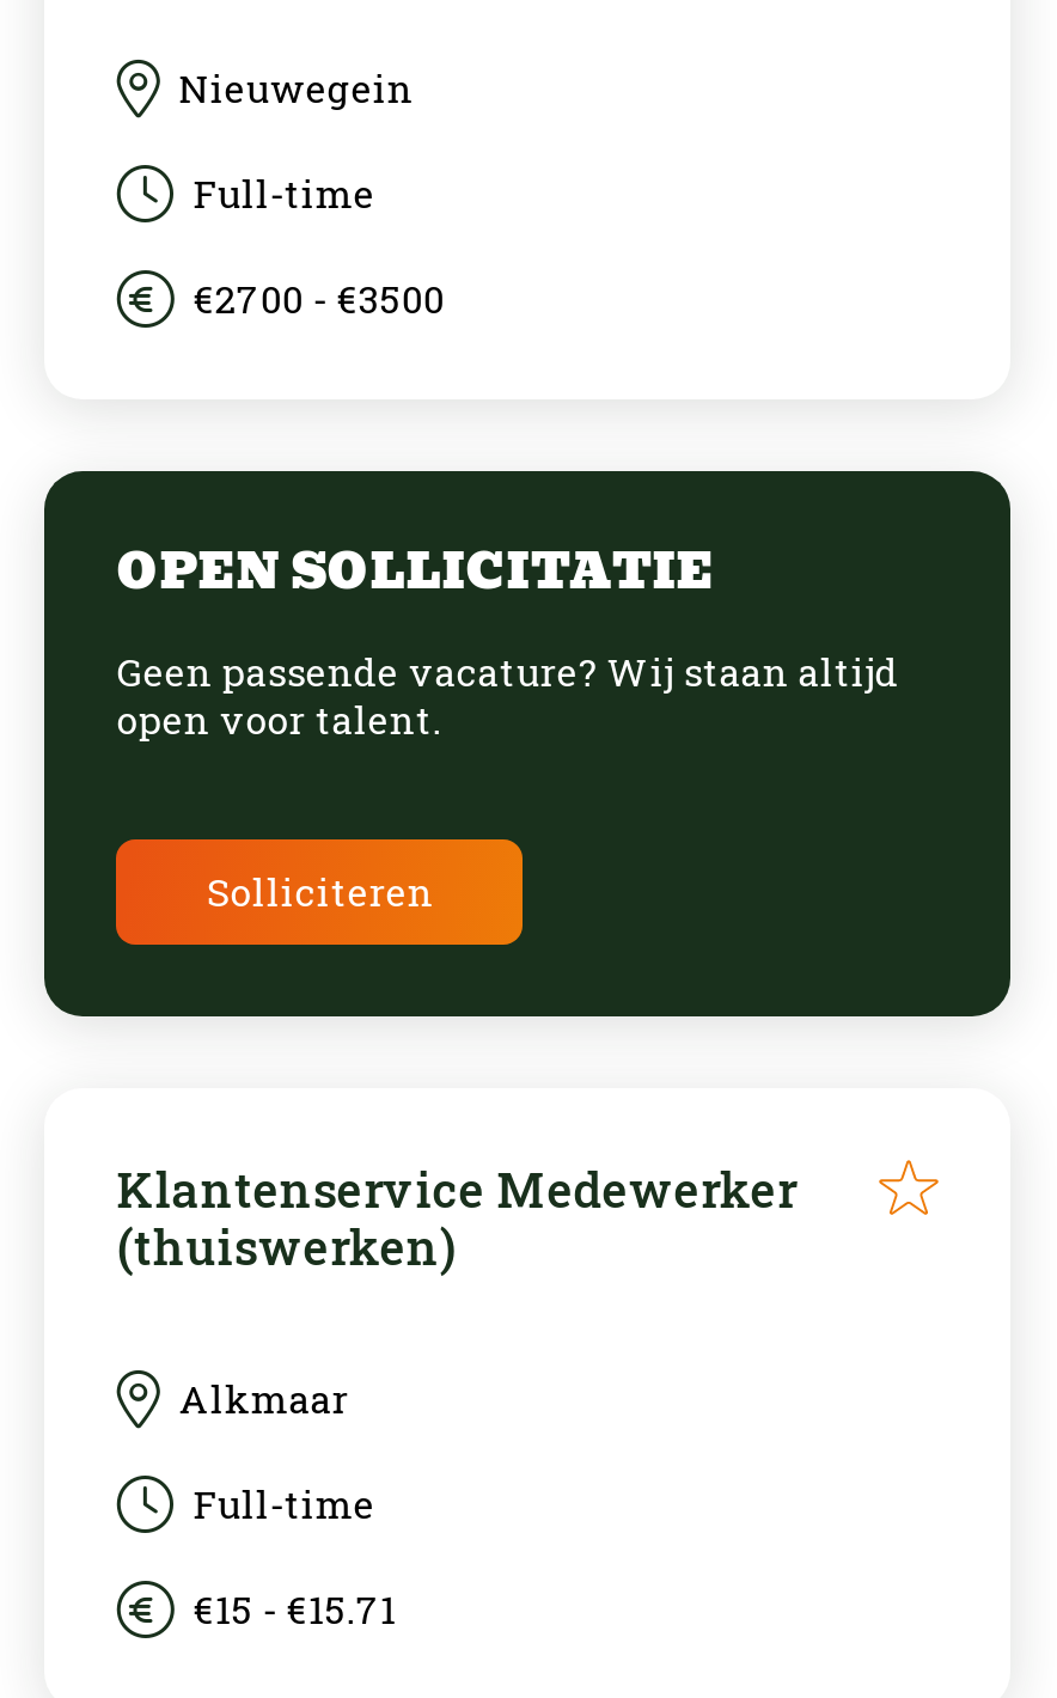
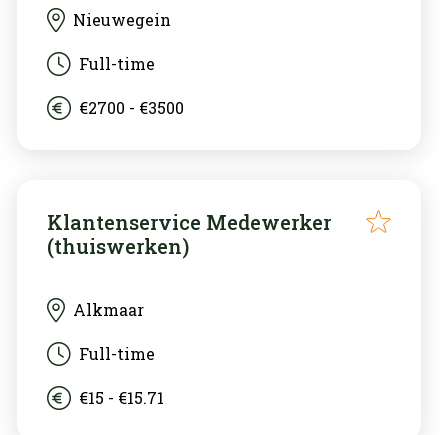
- [image]
- OPEN SOLLICITATIE
- Geen passende vacature? Wij staan altijd
- open voor talent.
- Solliciteren
